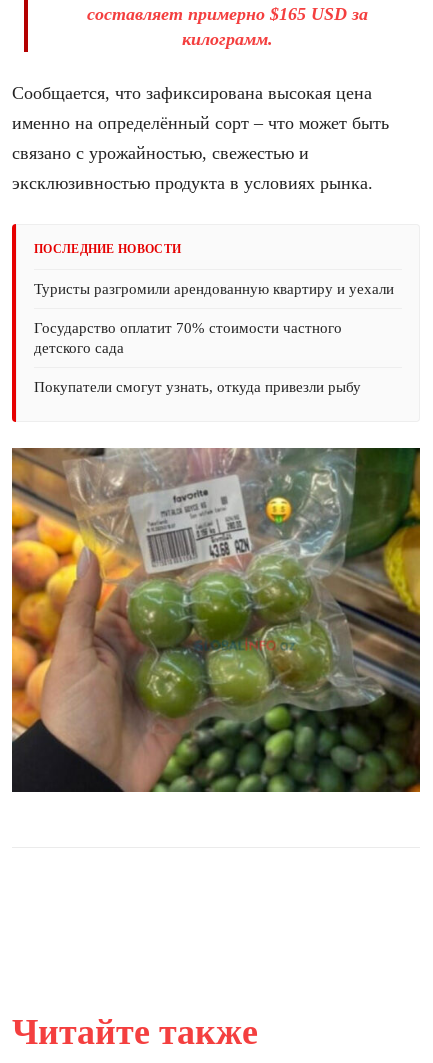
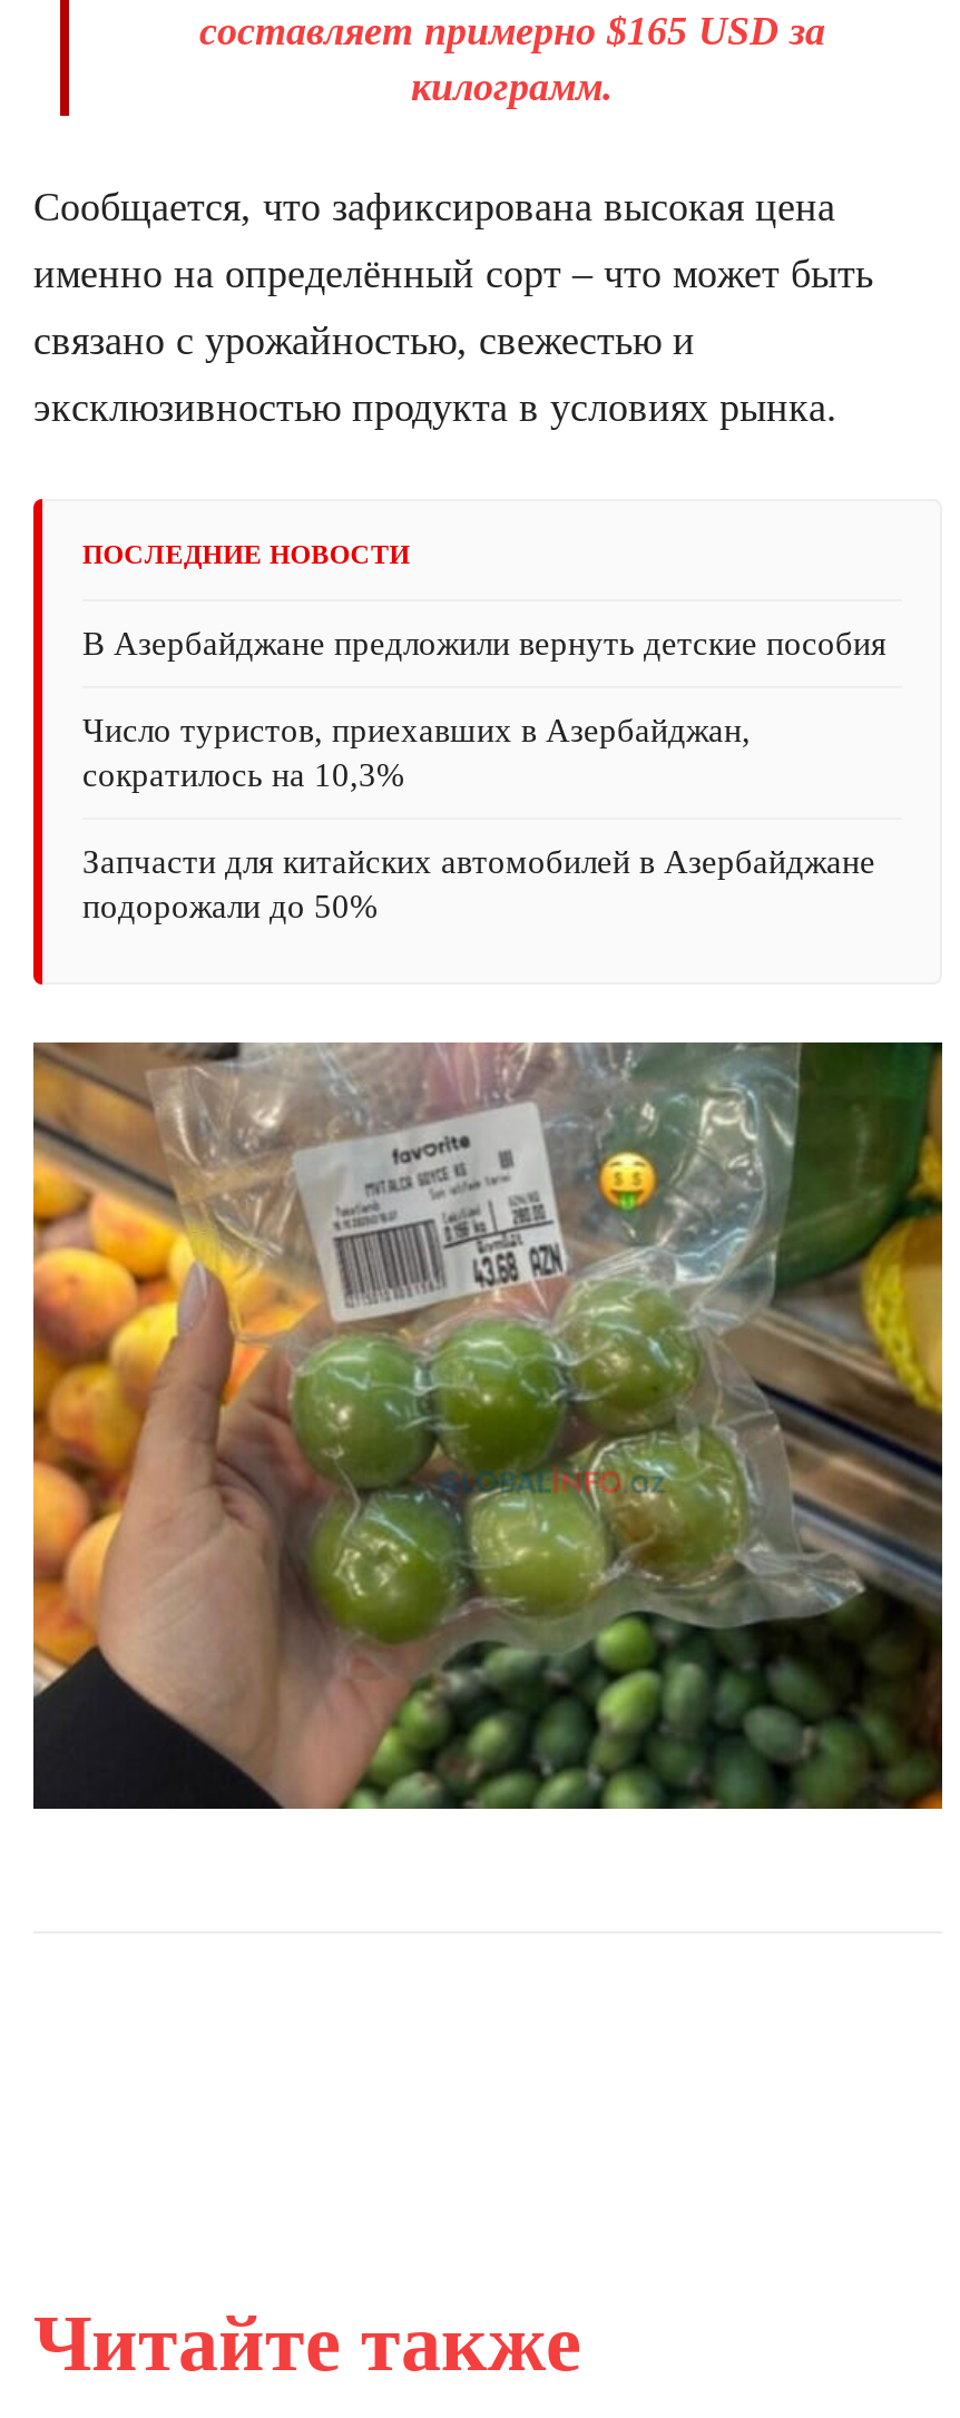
- Туристы разгромили арендованную квартиру и уехали
+ В Азербайджане предложили вернуть детские пособия

- Государство оплатит 70% стоимости частного
- детского сада
+ Число туристов, приехавших в Азербайджан,
+ сократилось на 10,3%

- Покупатели смогут узнать, откуда привезли рыбу
+ Запчасти для китайских автомобилей в Азербайджане
+ подорожали до 50%
